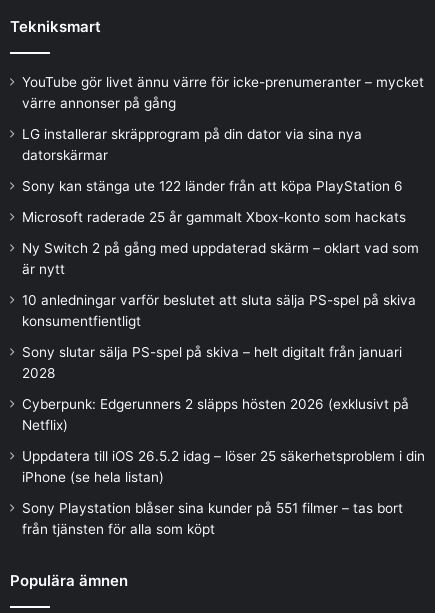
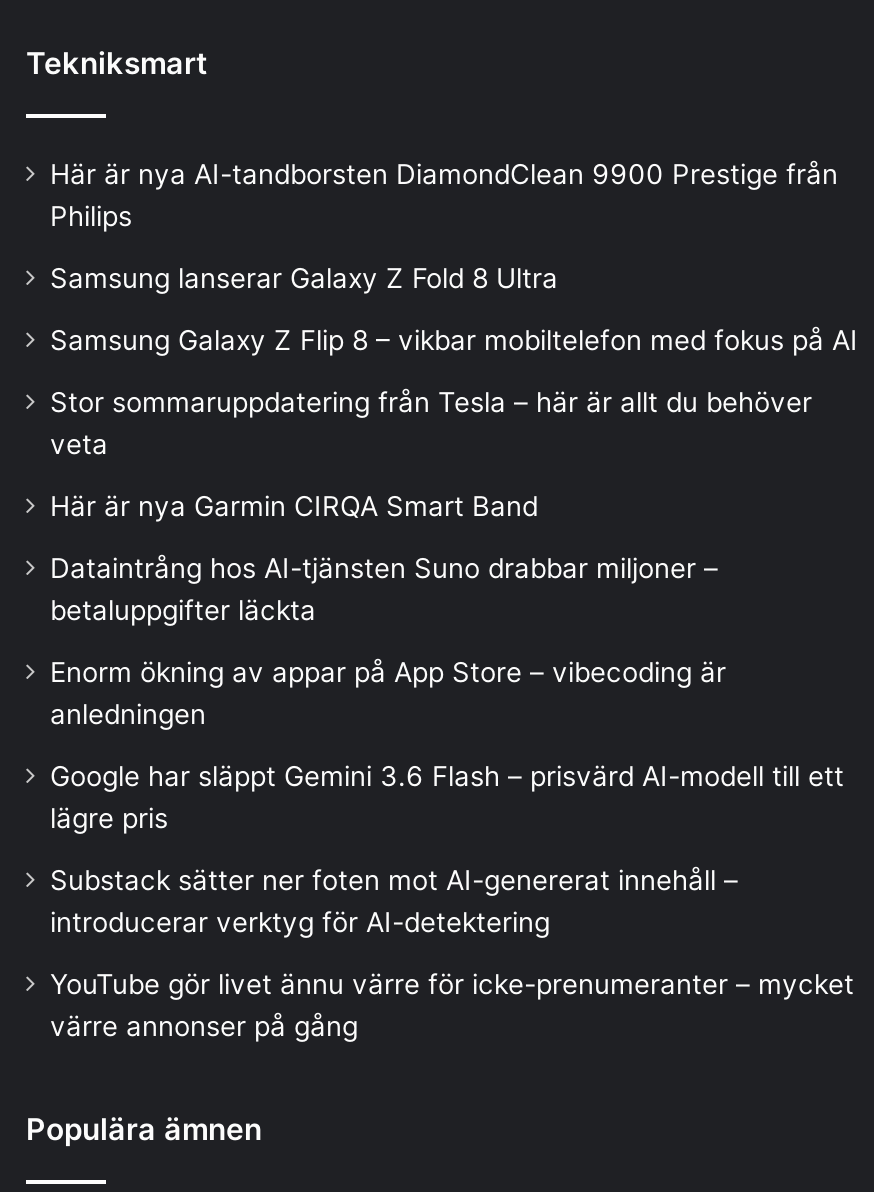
+ Här är nya AI-tandborsten DiamondClean 9900 Prestige från
+ Philips
+ Samsung lanserar Galaxy Z Fold 8 Ultra
+ Samsung Galaxy Z Flip 8 – vikbar mobiltelefon med fokus på AI
+ Stor sommaruppdatering från Tesla – här är allt du behöver
+ veta
+ Här är nya Garmin CIRQA Smart Band
+ Dataintrång hos AI-tjänsten Suno drabbar miljoner –
+ betaluppgifter läckta
+ Enorm ökning av appar på App Store – vibecoding är
+ anledningen
+ Google har släppt Gemini 3.6 Flash – prisvärd AI-modell till ett
+ lägre pris
+ Substack sätter ner foten mot AI-genererat innehåll –
+ introducerar verktyg för AI-detektering

moved down: YouTube gör livet ännu värre för icke-prenumeranter – mycket | värre annonser på gång

- LG installerar skräpprogram på din dator via sina nya
- datorskärmar
- Sony kan stänga ute 122 länder från att köpa PlayStation 6
- Microsoft raderade 25 år gammalt Xbox-konto som hackats
- Ny Switch 2 på gång med uppdaterad skärm – oklart vad som
- är nytt
- 10 anledningar varför beslutet att sluta sälja PS-spel på skiva
- konsumentfientligt
- Sony slutar sälja PS-spel på skiva – helt digitalt från januari
- 2028
- Cyberpunk: Edgerunners 2 släpps hösten 2026 (exklusivt på
- Netflix)
- Uppdatera till iOS 26.5.2 idag – löser 25 säkerhetsproblem i din
- iPhone (se hela listan)
- Sony Playstation blåser sina kunder på 551 filmer – tas bort
- från tjänsten för alla som köpt
